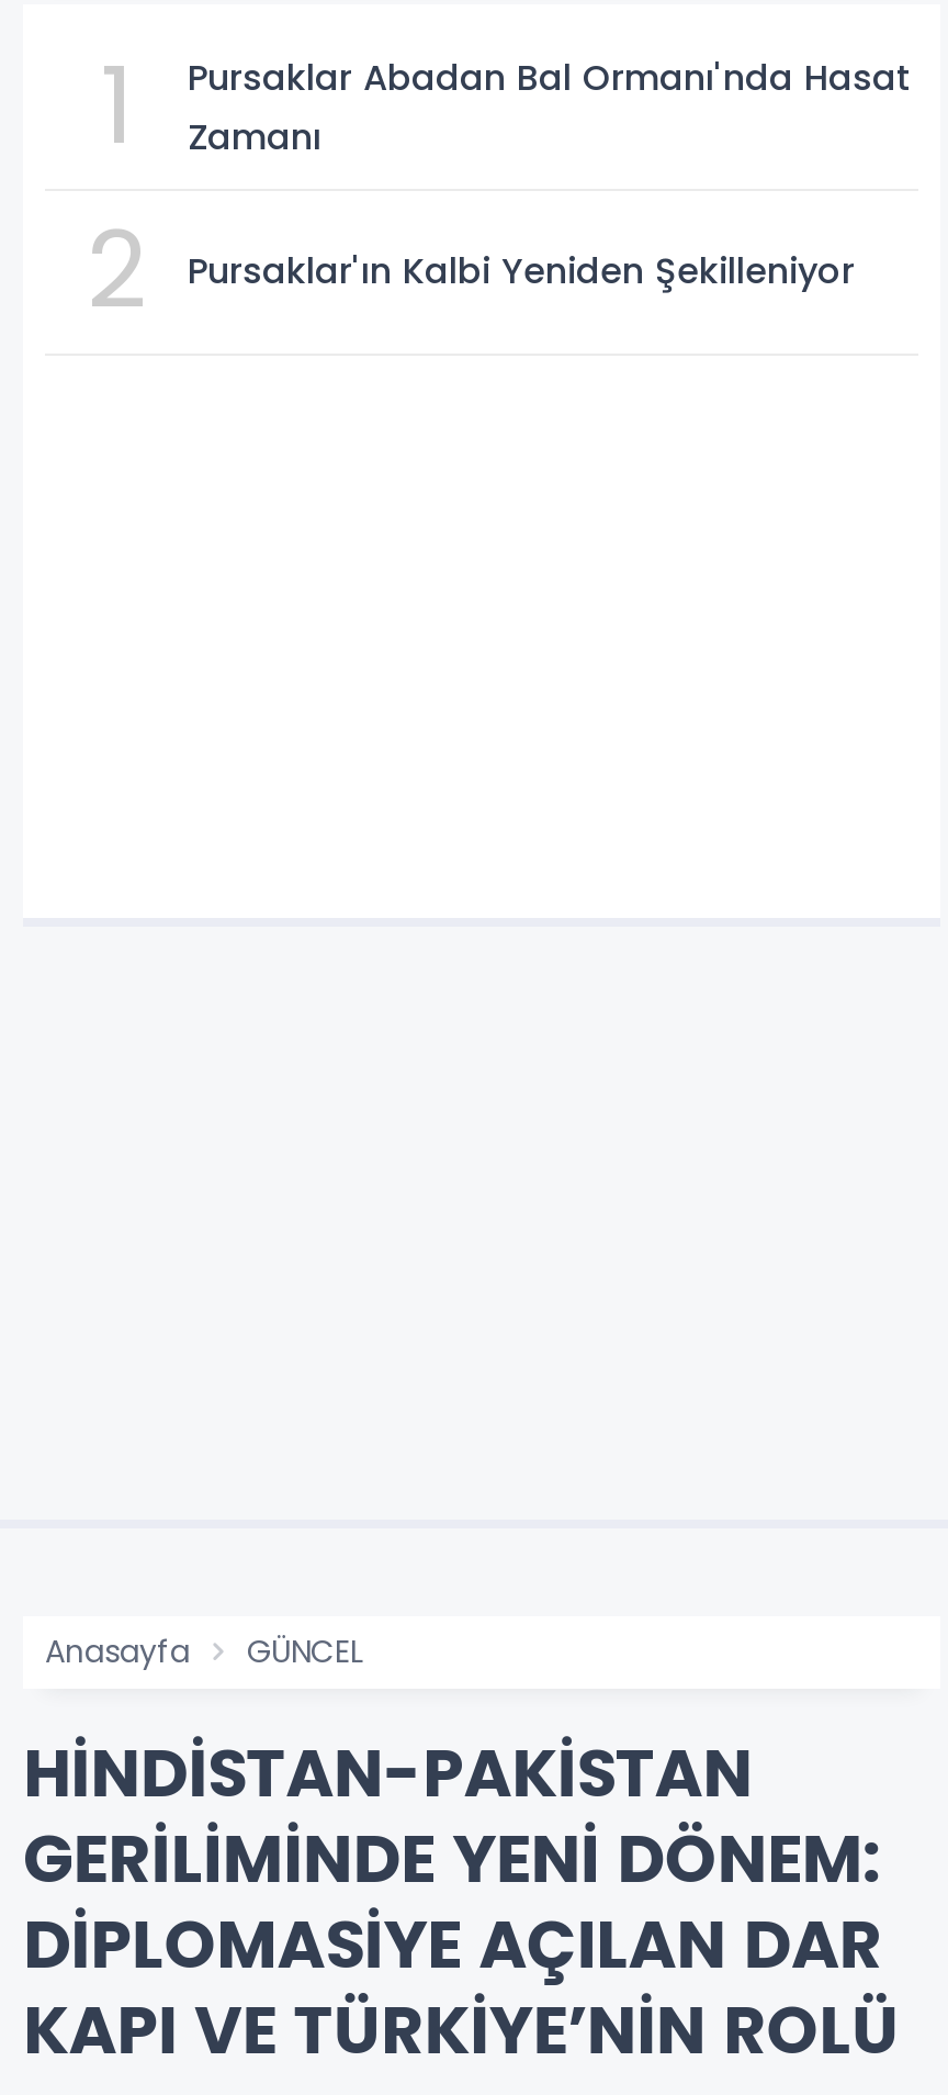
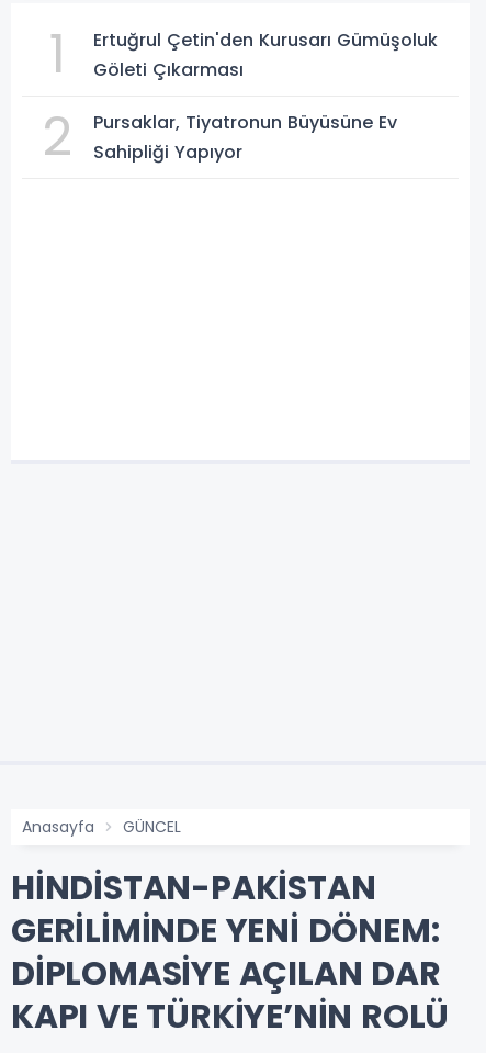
- Pursaklar Abadan Bal Ormanı'nda Hasat
- Zamanı
+ Ertuğrul Çetin'den Kurusarı Gümüşoluk
+ Göleti Çıkarması

- Pursaklar'ın Kalbi Yeniden Şekilleniyor
+ Pursaklar, Tiyatronun Büyüsüne Ev
+ Sahipliği Yapıyor
